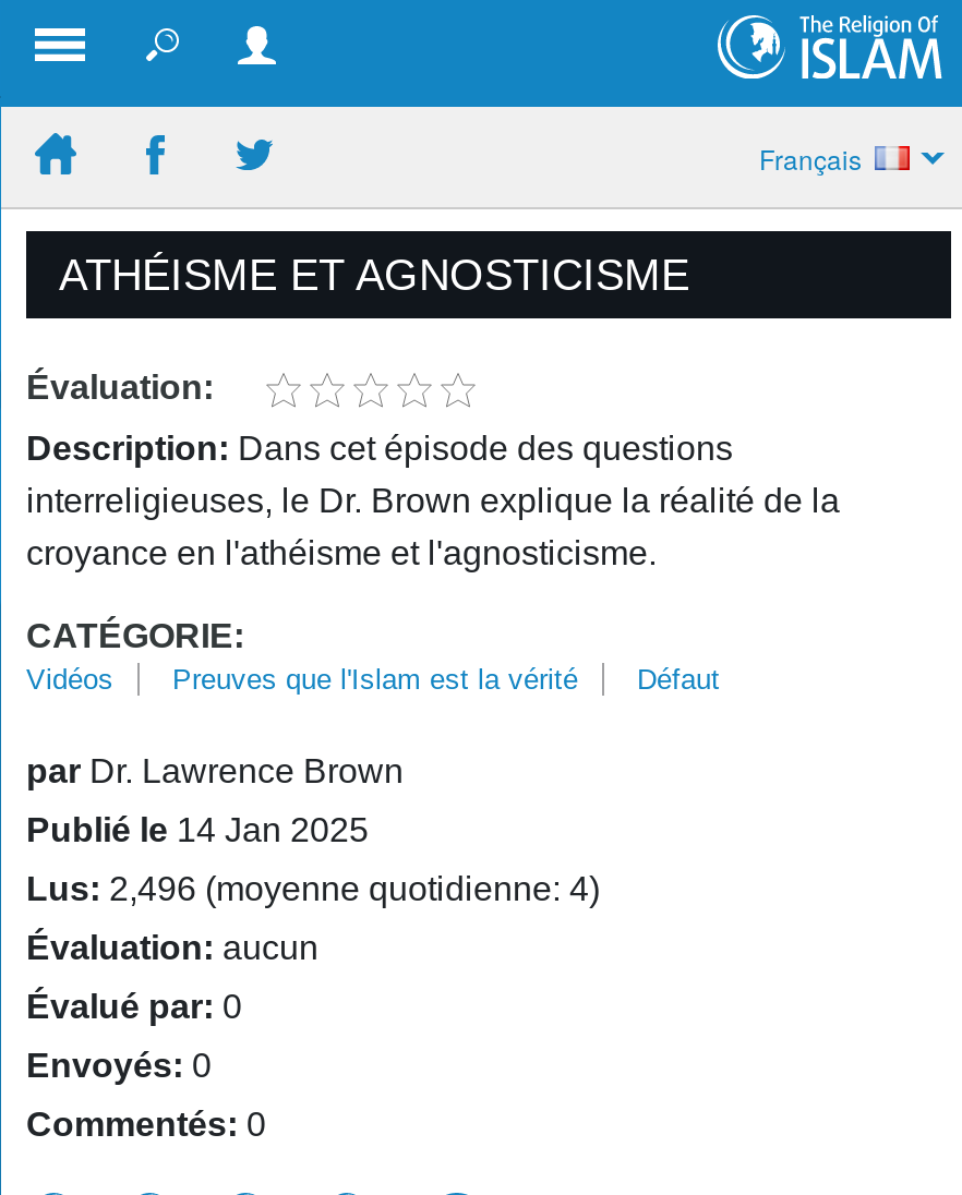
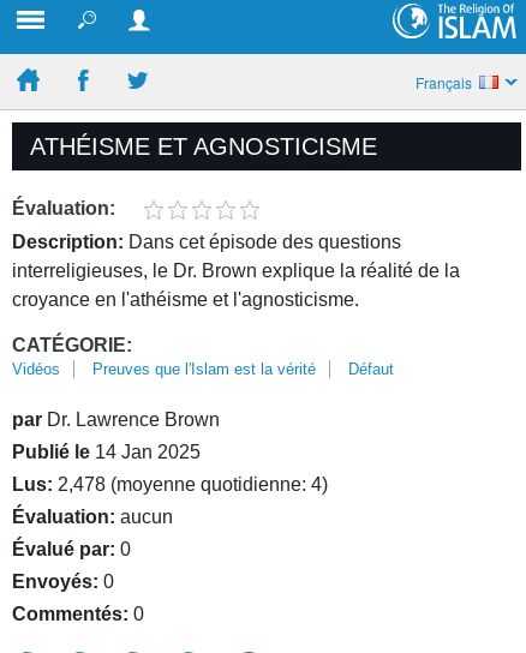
- Lus: 2,496 (moyenne quotidienne: 4)
+ Lus: 2,478 (moyenne quotidienne: 4)
